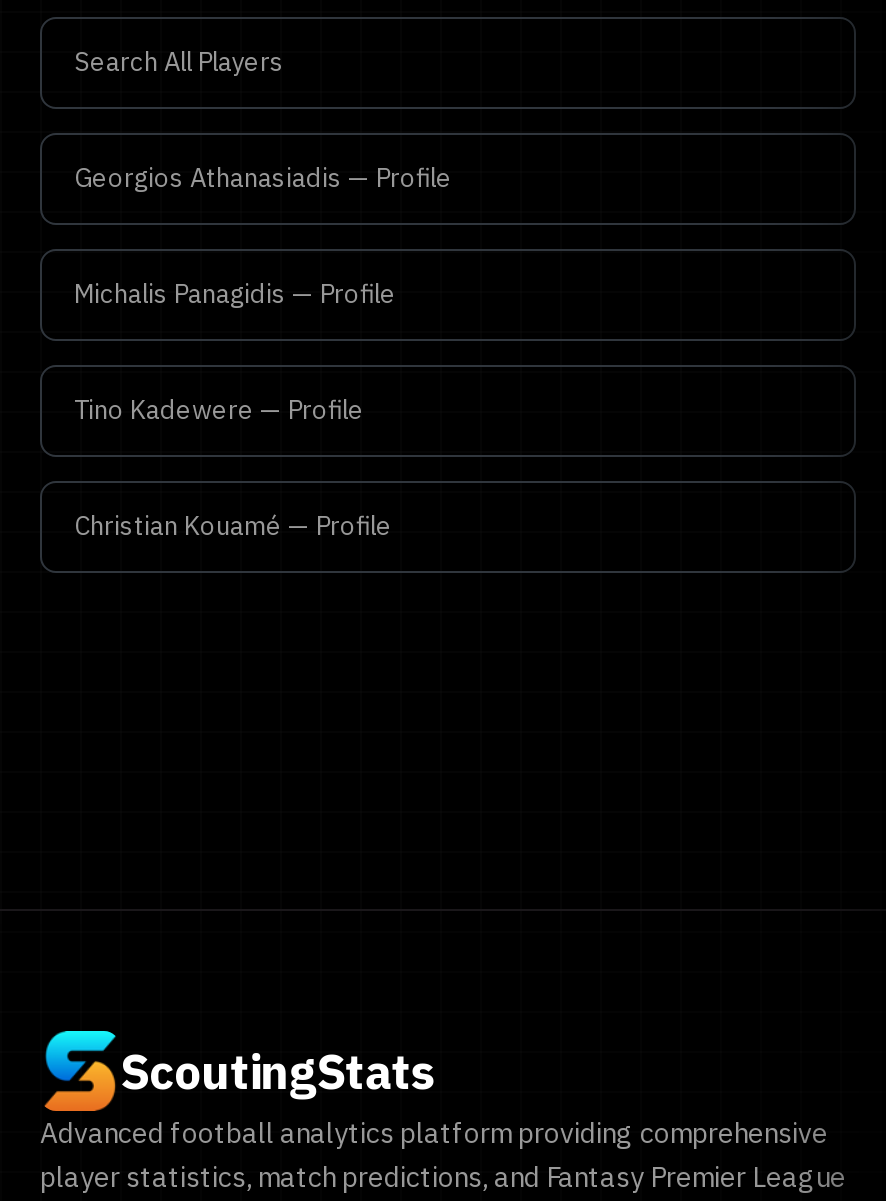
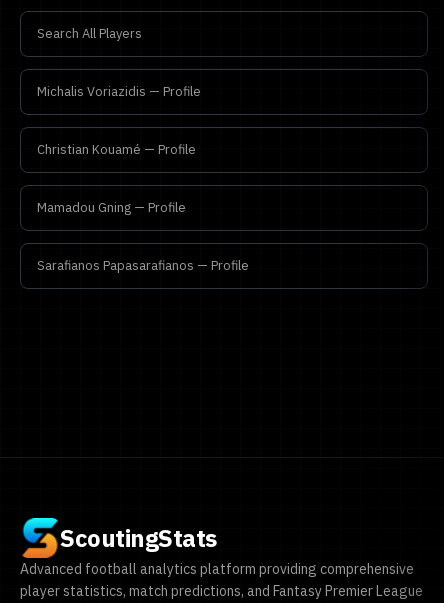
- Georgios Athanasiadis — Profile
- Michalis Panagidis — Profile
- Tino Kadewere — Profile
+ Michalis Voriazidis — Profile

moved up: Christian Kouamé — Profile

+ Mamadou Gning — Profile
+ Sarafianos Papasarafianos — Profile
